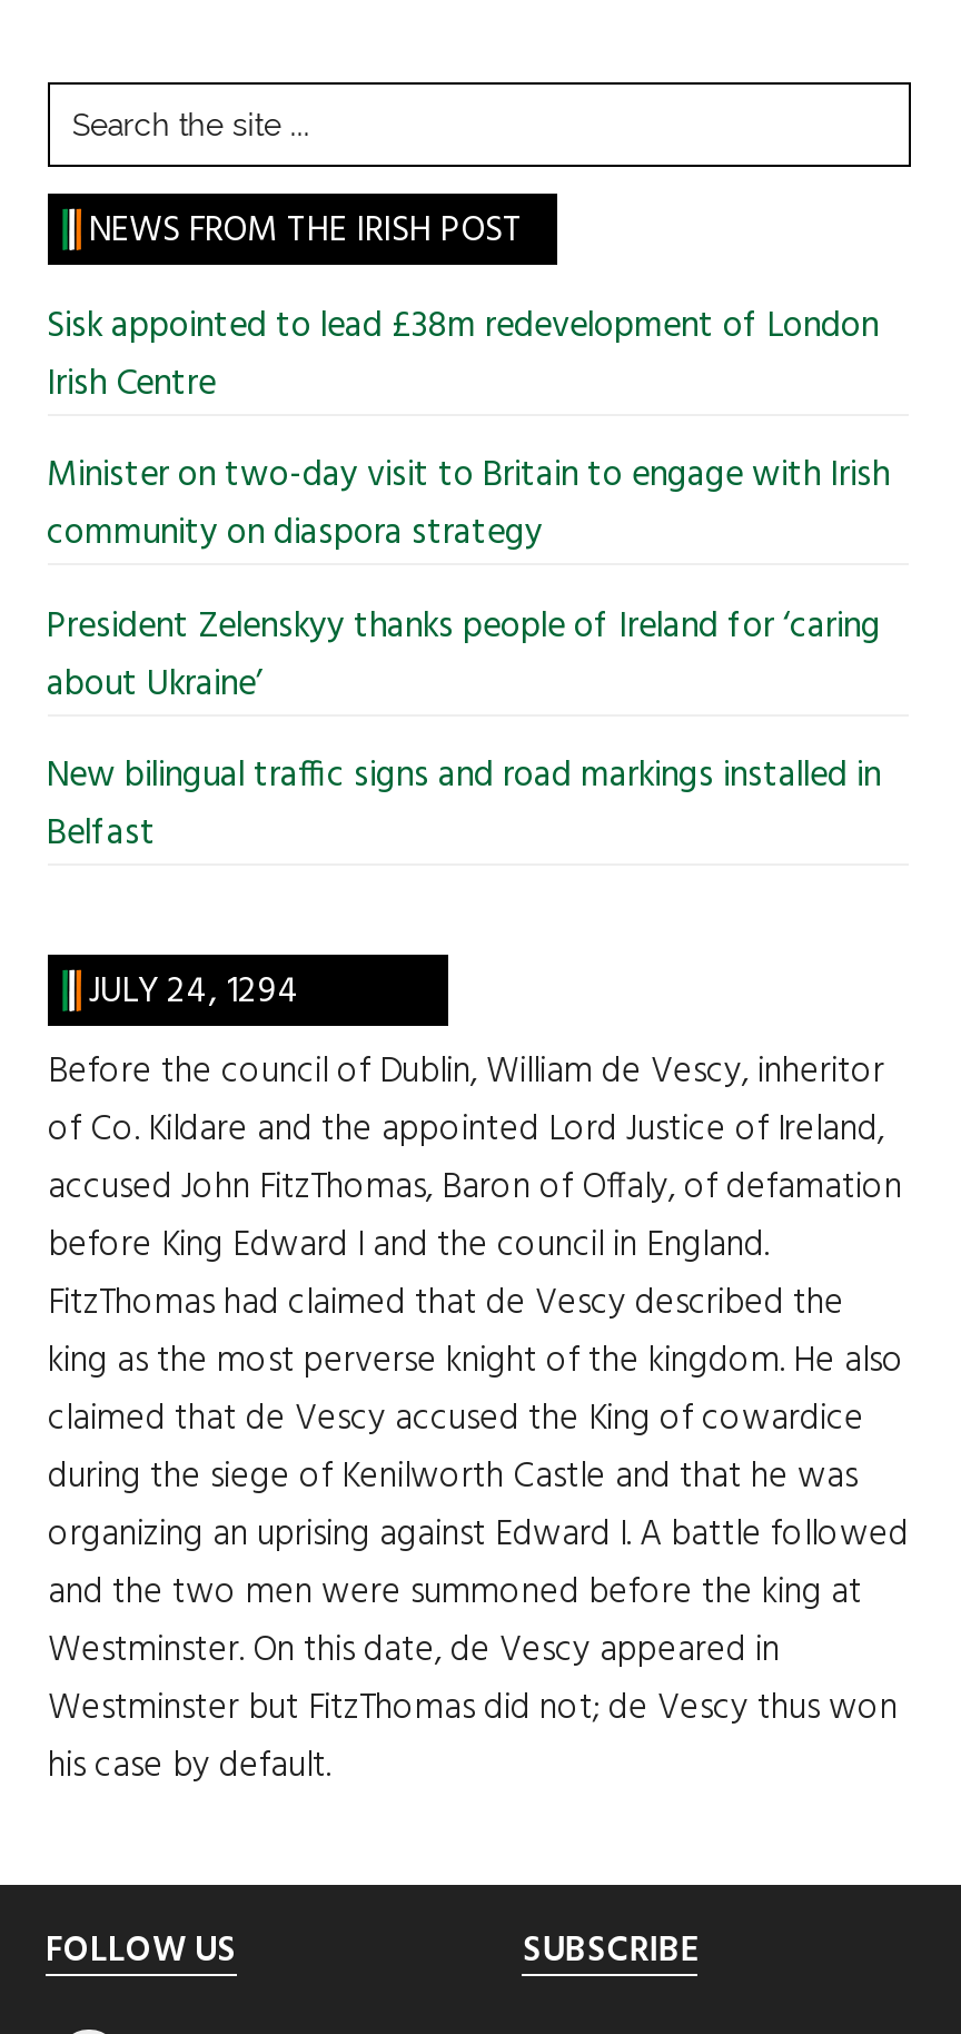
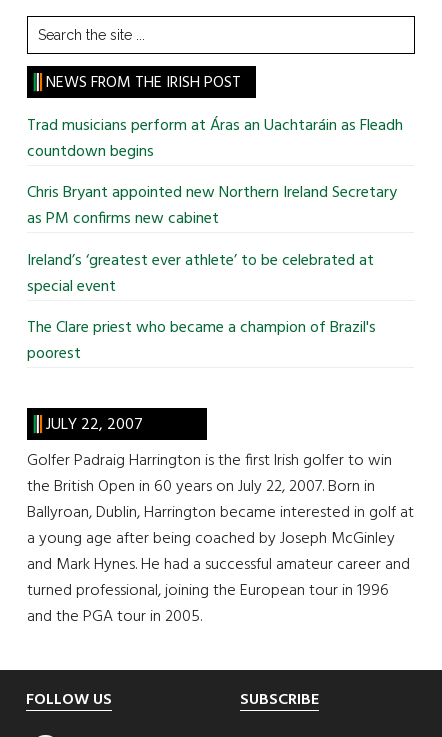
- Sisk appointed to lead £38m redevelopment of London
- Irish Centre
+ Trad musicians perform at Áras an Uachtaráin as Fleadh
+ countdown begins

- Minister on two-day visit to Britain to engage with Irish
- community on diaspora strategy
+ Chris Bryant appointed new Northern Ireland Secretary
+ as PM confirms new cabinet

- President Zelenskyy thanks people of Ireland for ‘caring
- about Ukraine’
+ Ireland’s ‘greatest ever athlete’ to be celebrated at
+ special event

- New bilingual traffic signs and road markings installed in
- Belfast
+ The Clare priest who became a champion of Brazil's
+ poorest

- JULY 24, 1294
- Before the council of Dublin, William de Vescy, inheritor
- of Co. Kildare and the appointed Lord Justice of Ireland,
- accused John FitzThomas, Baron of Offaly, of defamation
- before King Edward I and the council in England.
- FitzThomas had claimed that de Vescy described the
- king as the most perverse knight of the kingdom. He also
- claimed that de Vescy accused the King of cowardice
- during the siege of Kenilworth Castle and that he was
- organizing an uprising against Edward I. A battle followed
- and the two men were summoned before the king at
- Westminster. On this date, de Vescy appeared in
- Westminster but FitzThomas did not; de Vescy thus won
- his case by default.
+ JULY 22, 2007
+ Golfer Padraig Harrington is the first Irish golfer to win
+ the British Open in 60 years on July 22, 2007. Born in
+ Ballyroan, Dublin, Harrington became interested in golf at
+ a young age after being coached by Joseph McGinley
+ and Mark Hynes. He had a successful amateur career and
+ turned professional, joining the European tour in 1996
+ and the PGA tour in 2005.
